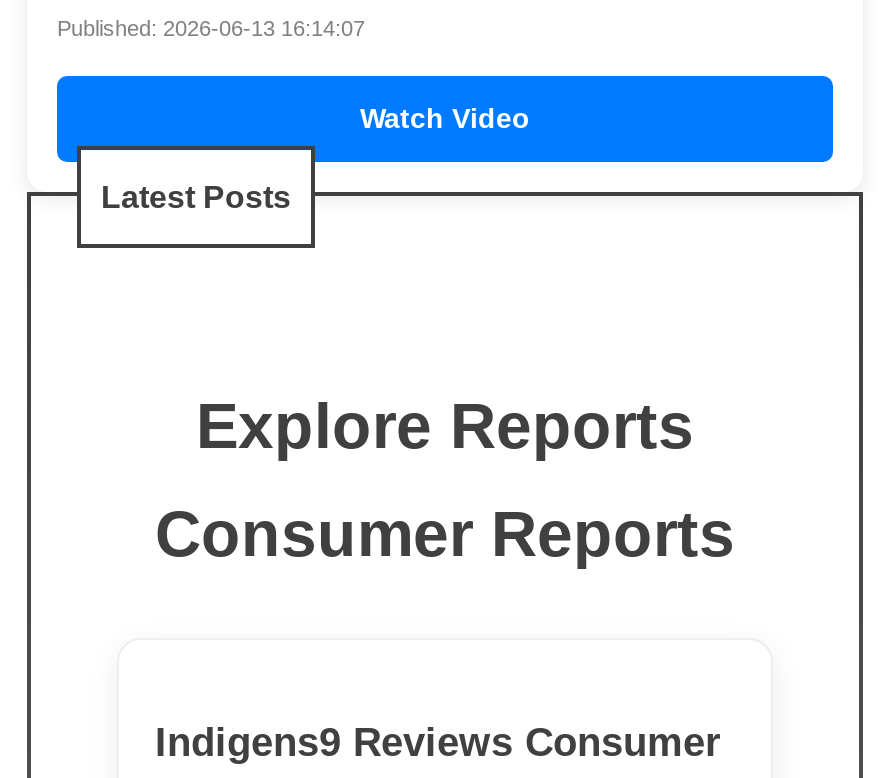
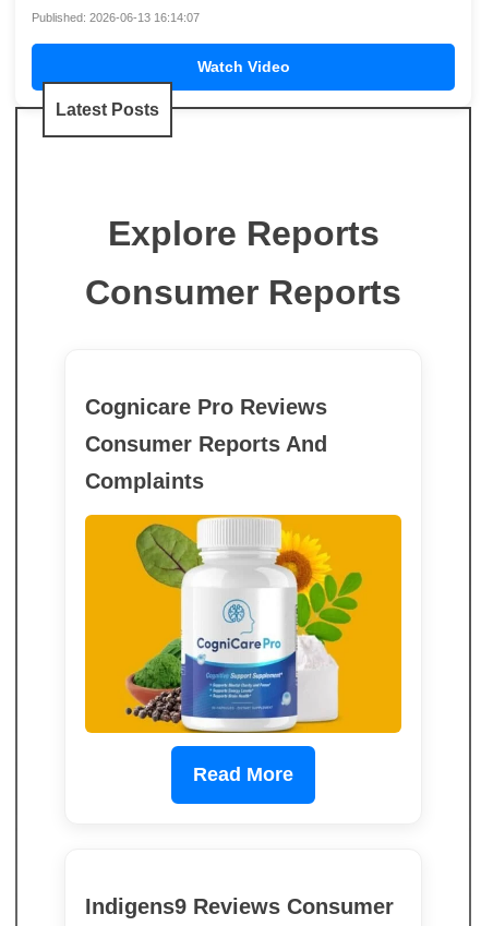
+ [image]
+ Read More

+ Cognicare Pro Reviews
+ Consumer Reports And
+ Complaints
